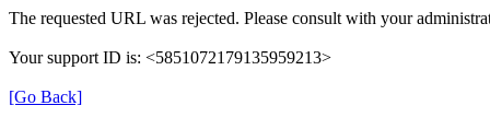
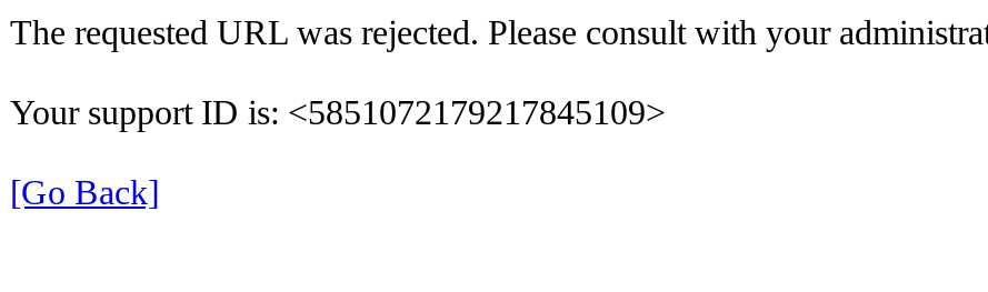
- Your support ID is: <5851072179135959213>
+ Your support ID is: <5851072179217845109>
